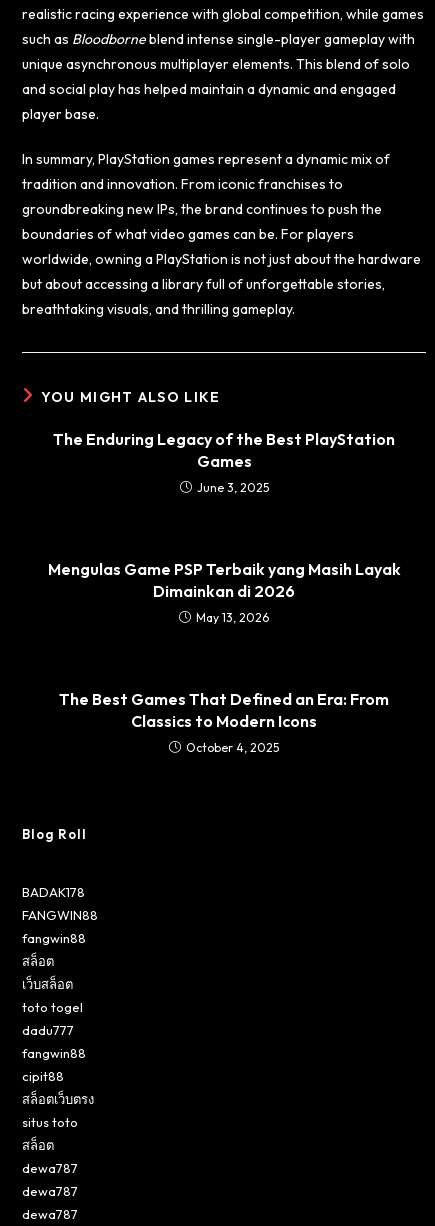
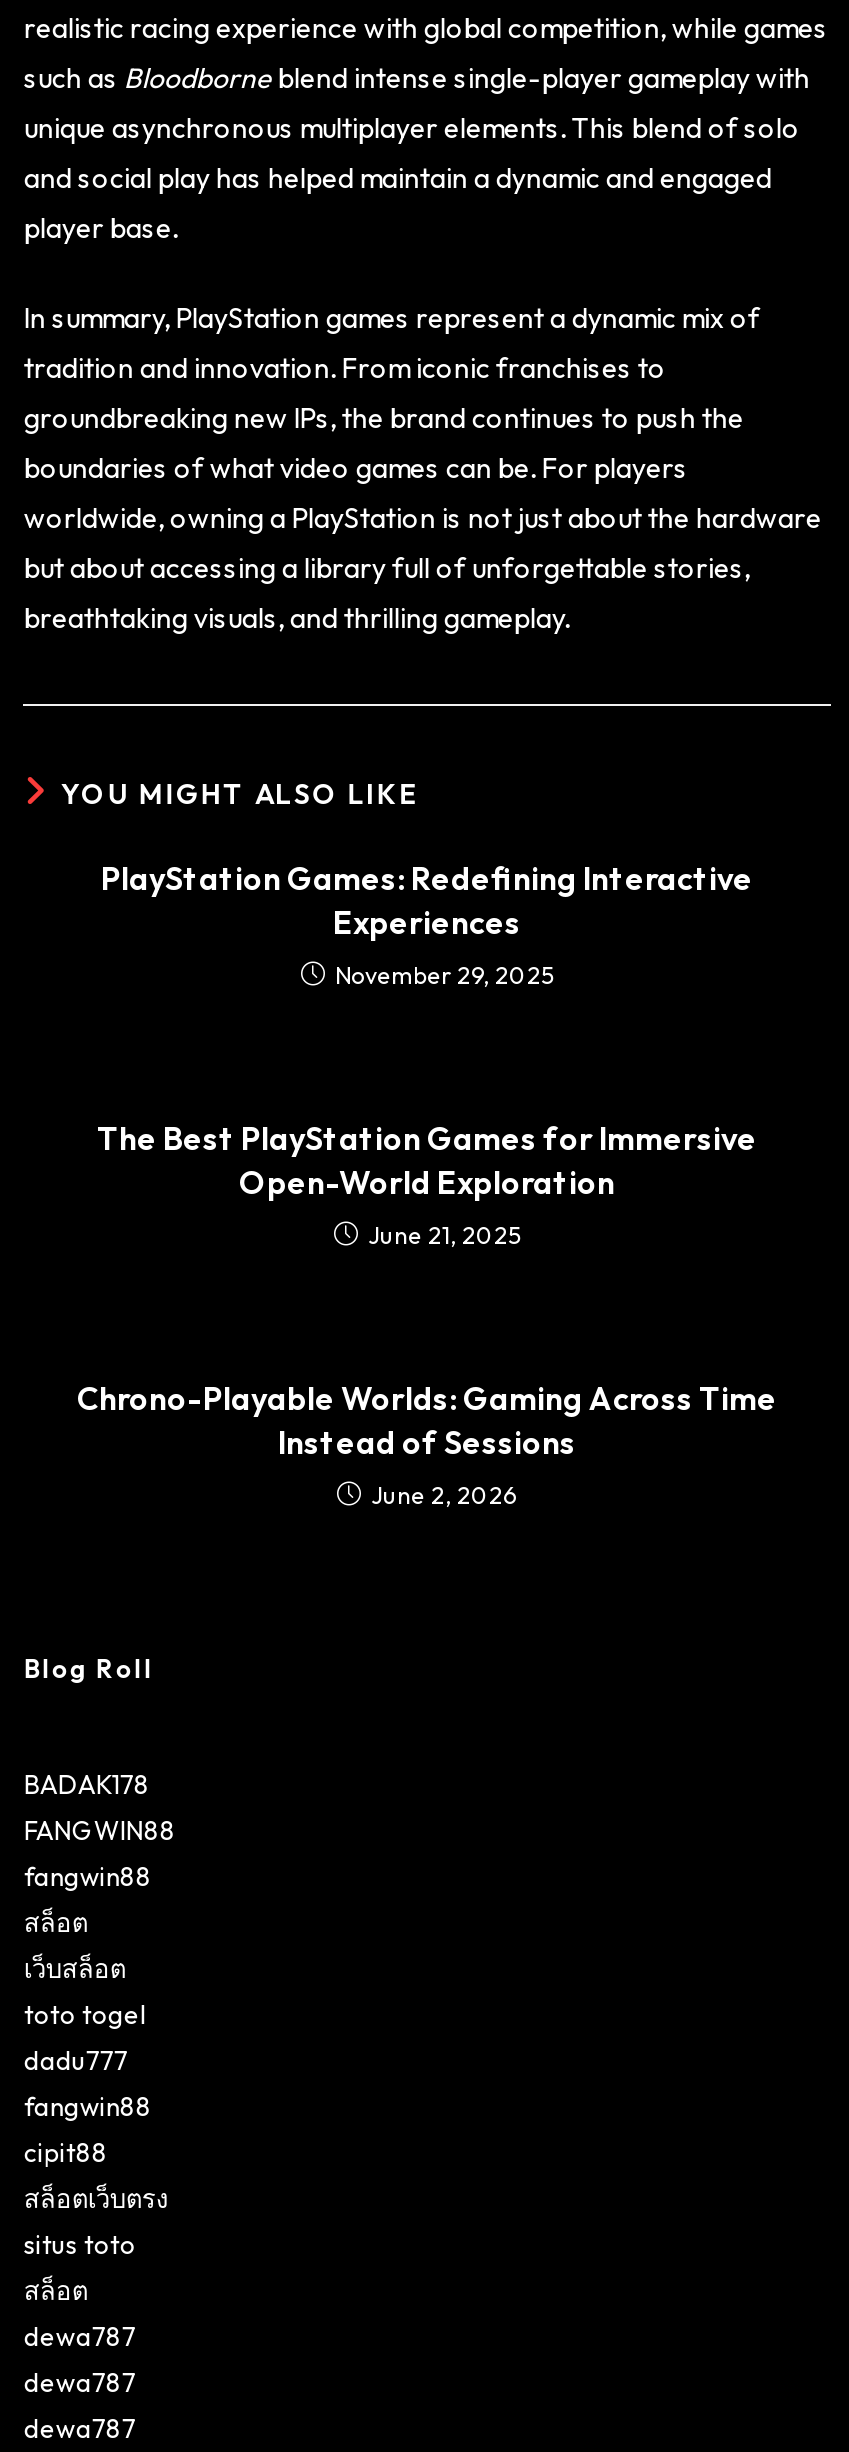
- The Enduring Legacy of the Best PlayStation
- Games
- June 3, 2025
+ PlayStation Games: Redefining Interactive
+ Experiences
+ November 29, 2025

- Mengulas Game PSP Terbaik yang Masih Layak
- Dimainkan di 2026
- May 13, 2026
+ The Best PlayStation Games for Immersive
+ Open-World Exploration
+ June 21, 2025

- The Best Games That Defined an Era: From
- Classics to Modern Icons
- October 4, 2025
+ Chrono-Playable Worlds: Gaming Across Time
+ Instead of Sessions
+ June 2, 2026
